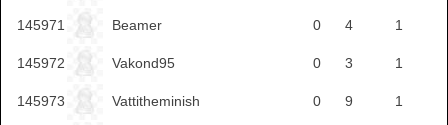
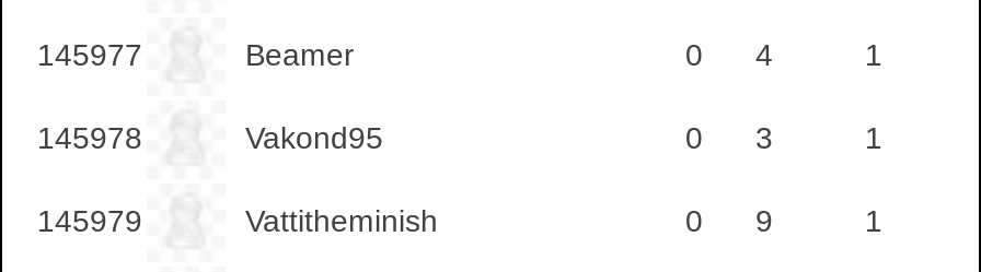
- 145971
+ 145977

- 145972
+ 145978

- 145973
+ 145979
